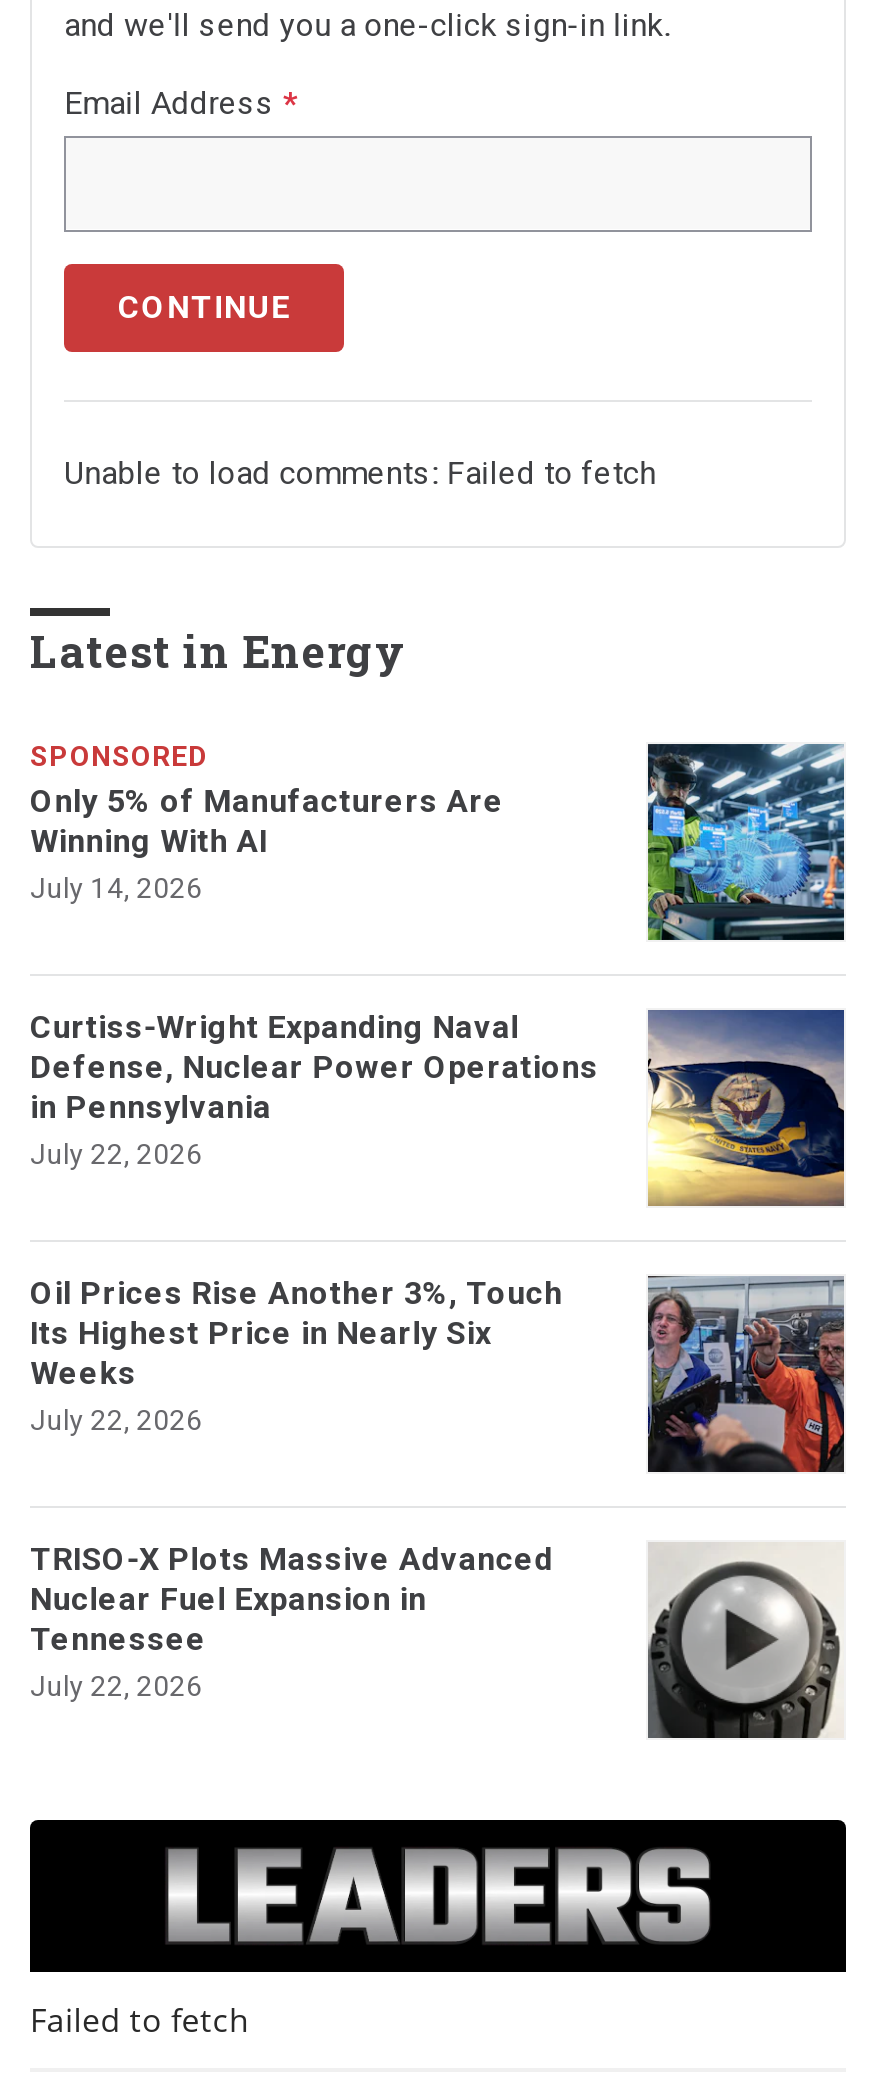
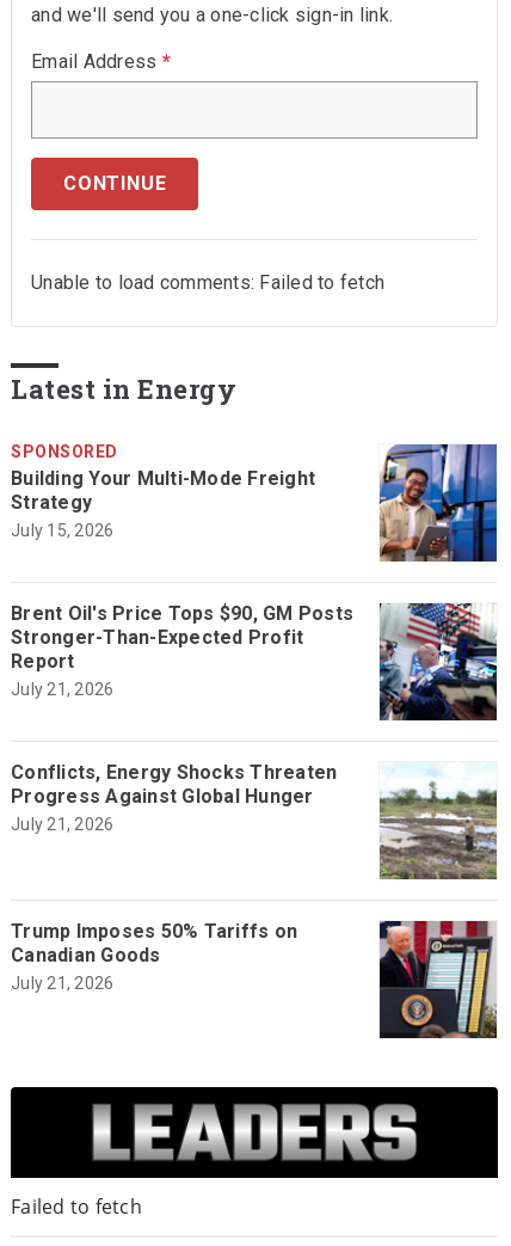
- [image]
+ [image]

- Only 5% of Manufacturers Are
- Winning With AI
- July 14, 2026
+ Building Your Multi-Mode Freight
+ Strategy
+ July 15, 2026

- [image]
- Curtiss-Wright Expanding Naval
- Defense, Nuclear Power Operations
- in Pennsylvania
- July 22, 2026
+ [image]
+ Brent Oil's Price Tops $90, GM Posts
+ Stronger-Than-Expected Profit
+ Report
+ July 21, 2026

- Oil Prices Rise Another 3%, Touch
- Its Highest Price in Nearly Six
- Weeks
- July 22, 2026
+ Conflicts, Energy Shocks Threaten
+ Progress Against Global Hunger
+ July 21, 2026

- [image]
+ [image]

- TRISO-X Plots Massive Advanced
- Nuclear Fuel Expansion in
- Tennessee
- July 22, 2026
+ Trump Imposes 50% Tariffs on
+ Canadian Goods
+ July 21, 2026

- [image]
+ [image]
